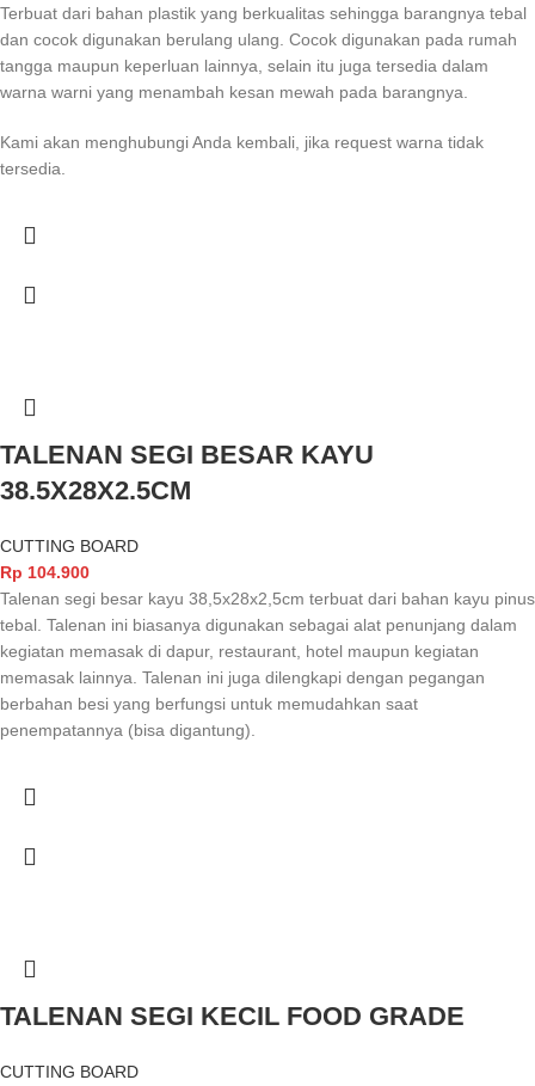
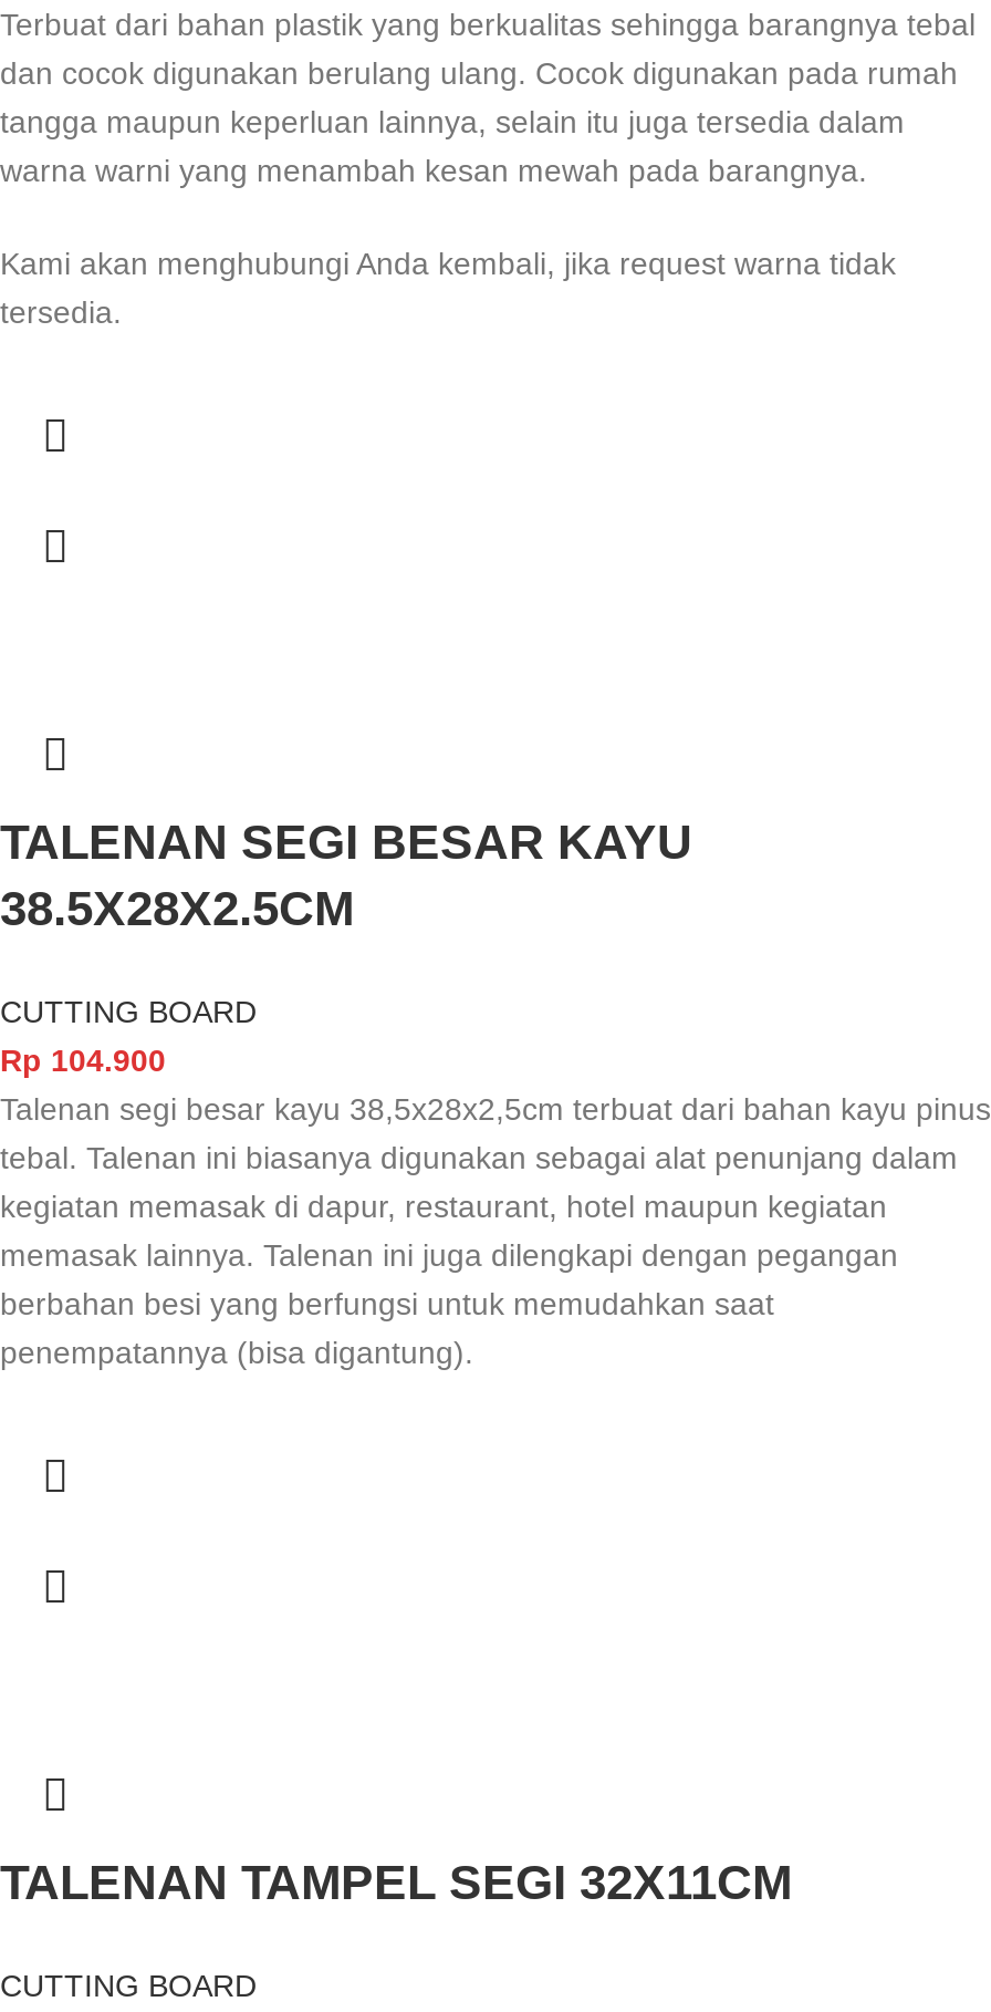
- TALENAN SEGI KECIL FOOD GRADE
+ TALENAN TAMPEL SEGI 32X11CM
